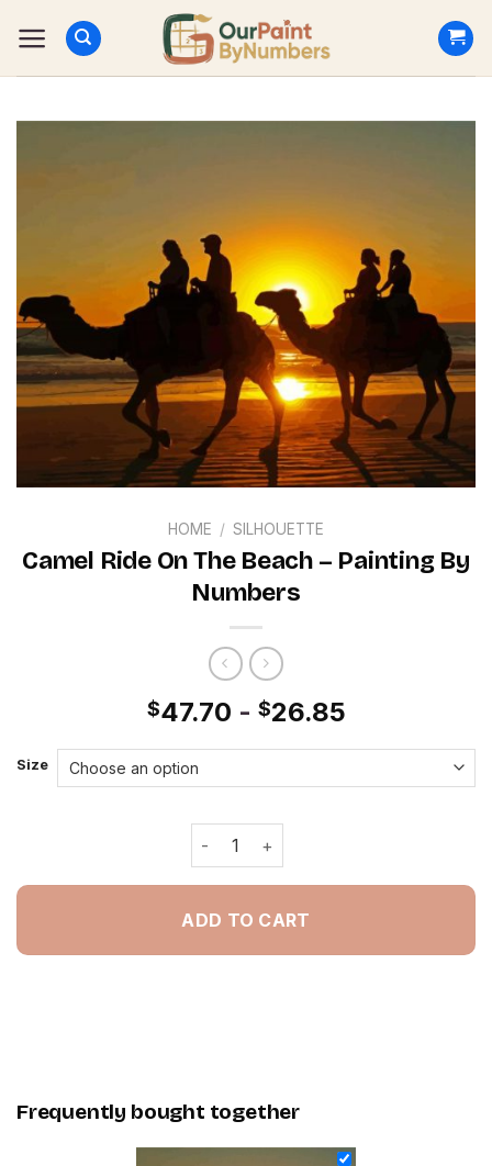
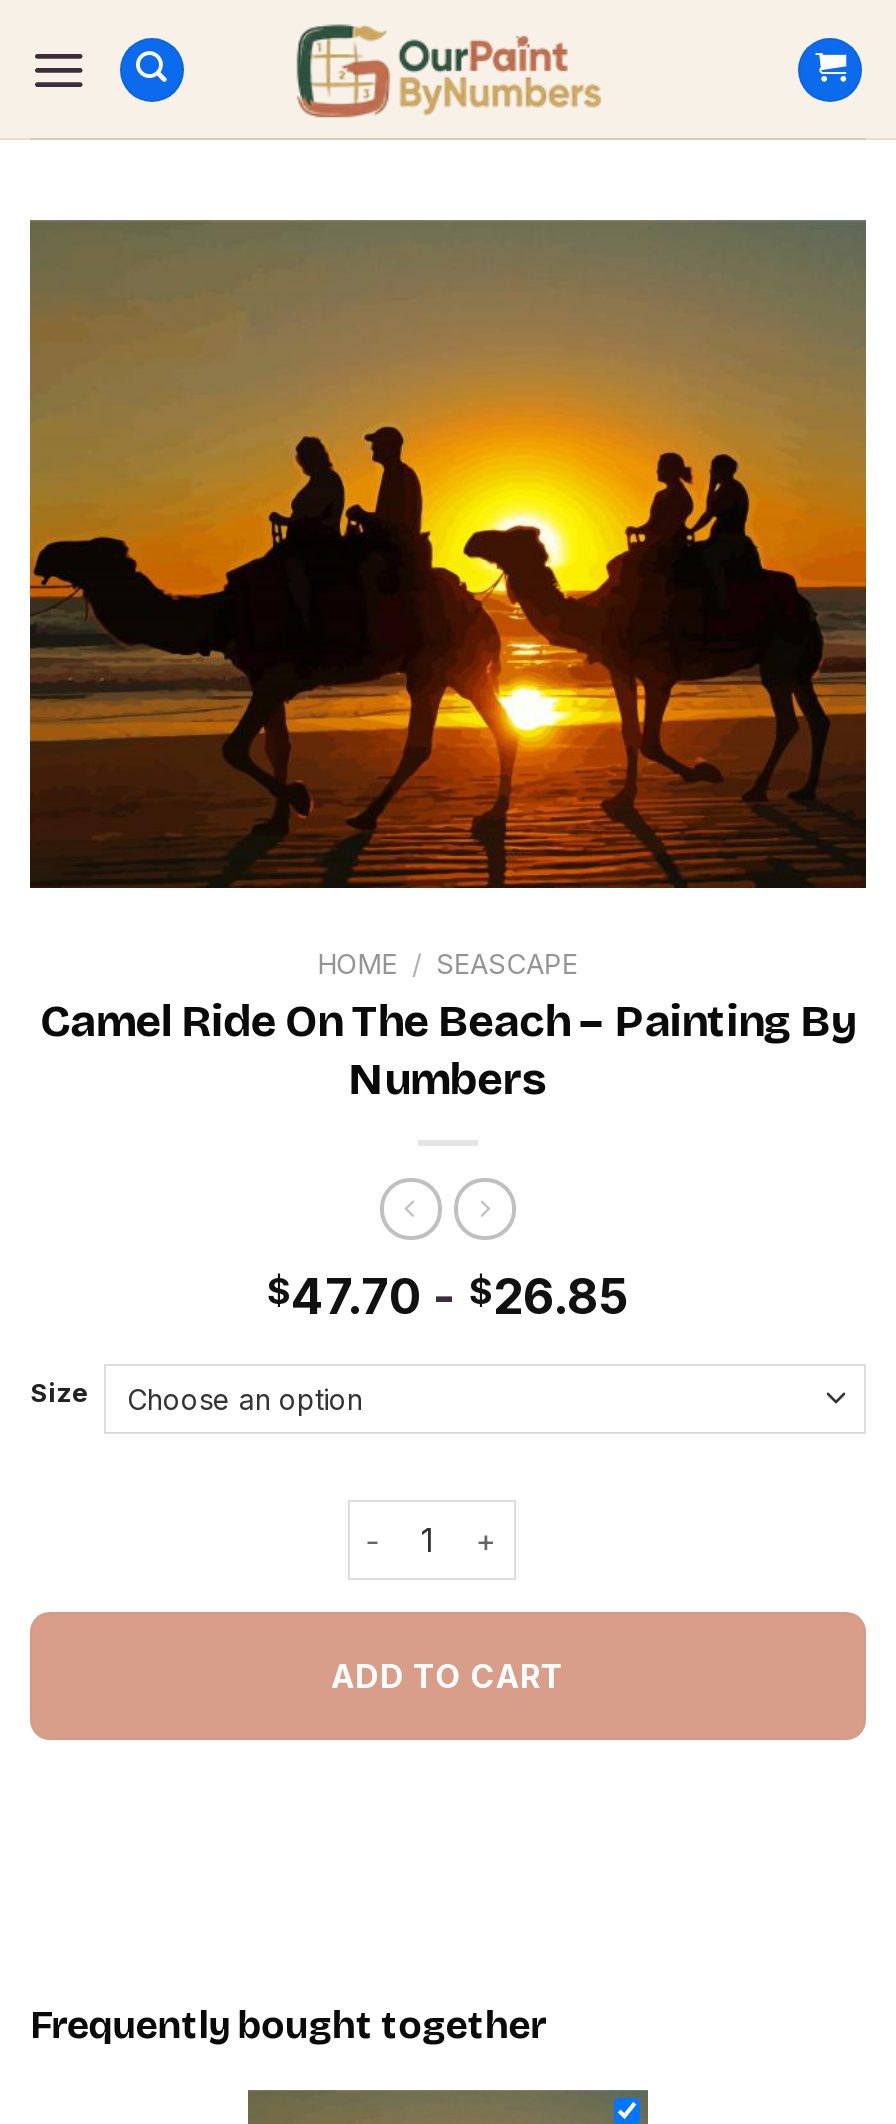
- HOME / SILHOUETTE
+ HOME / SEASCAPE
